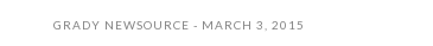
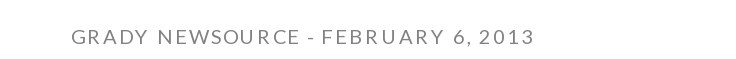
- GRADY NEWSOURCE MARCH 3, 2015
+ GRADY NEWSOURCE FEBRUARY 6, 2013
